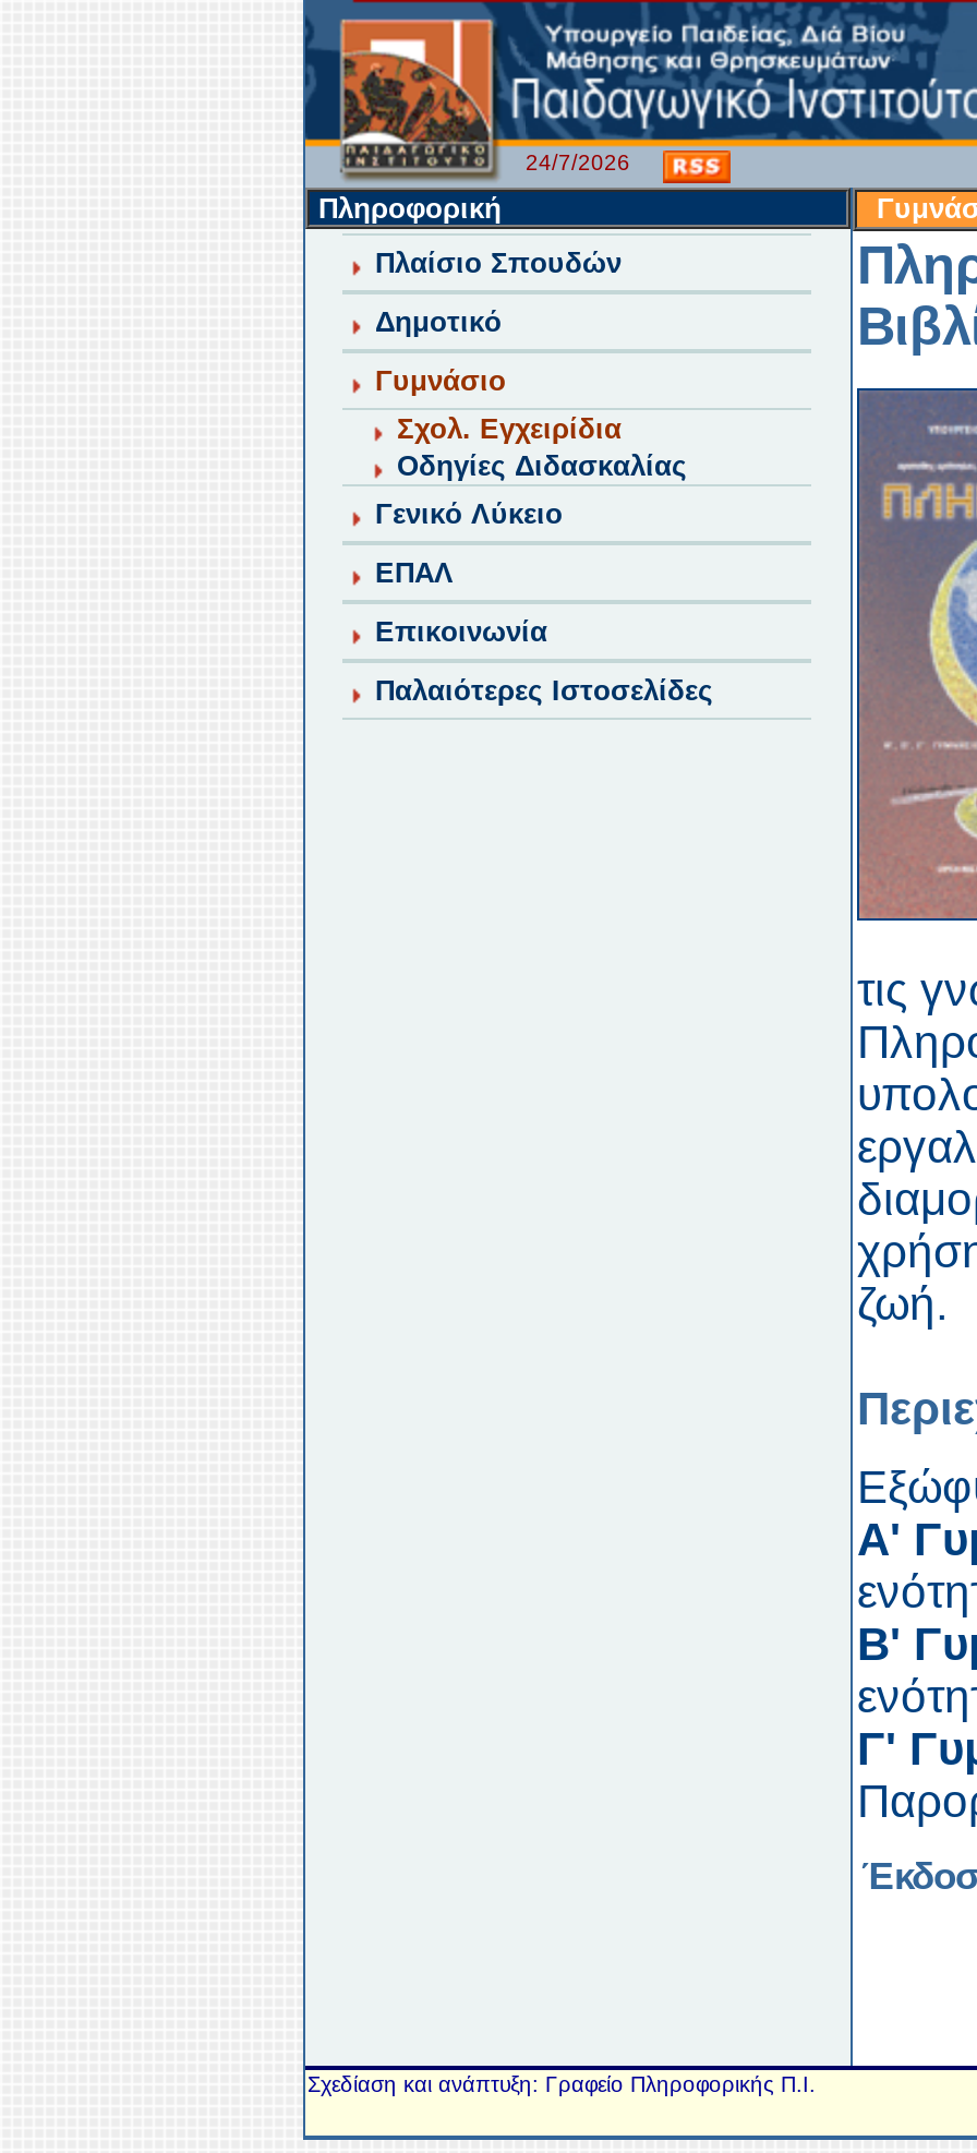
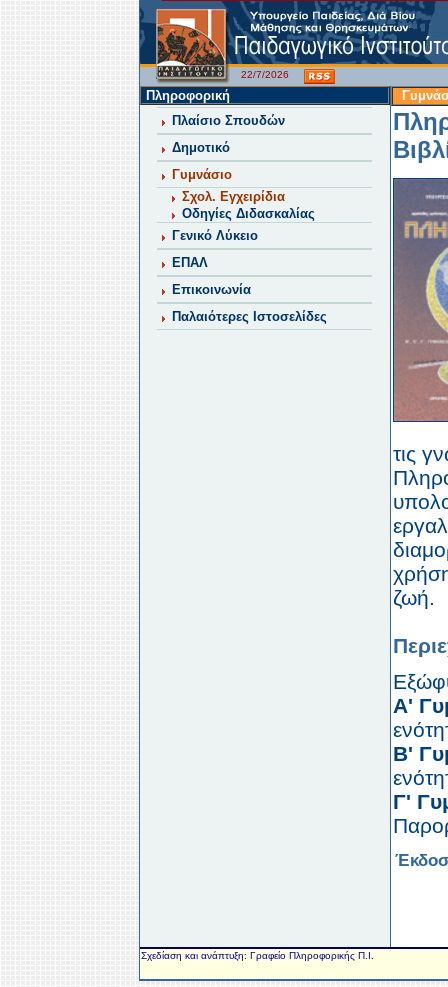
- 24/7/2026
+ 22/7/2026
